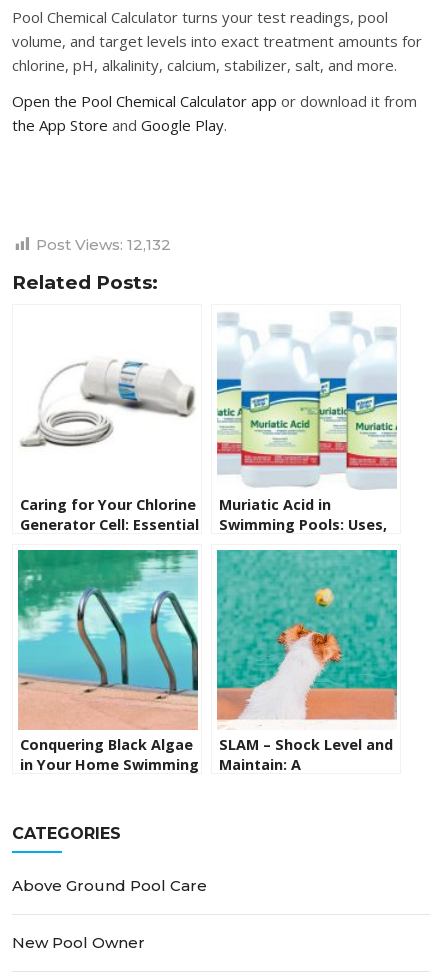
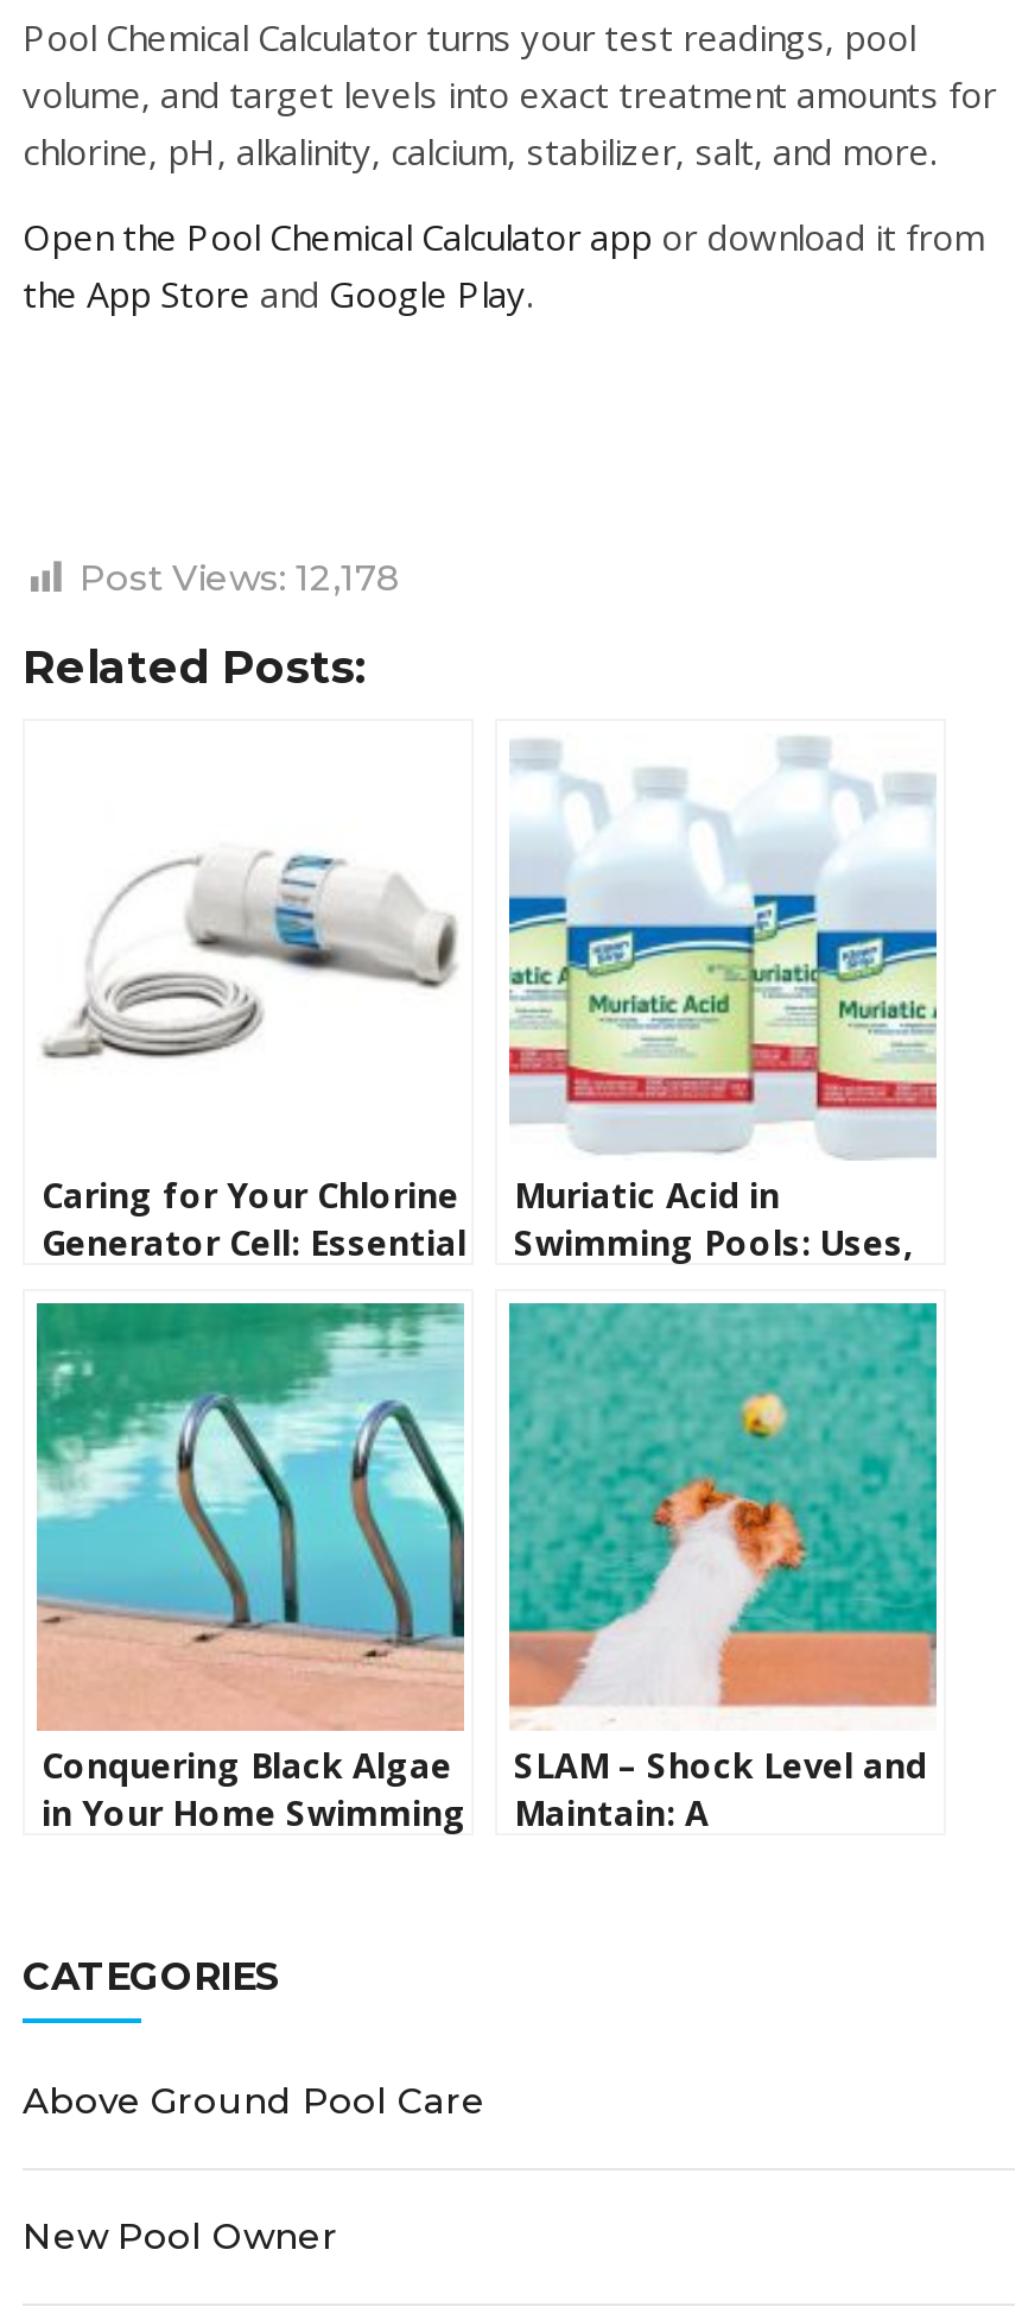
- Post Views: 12,132
+ Post Views: 12,178
